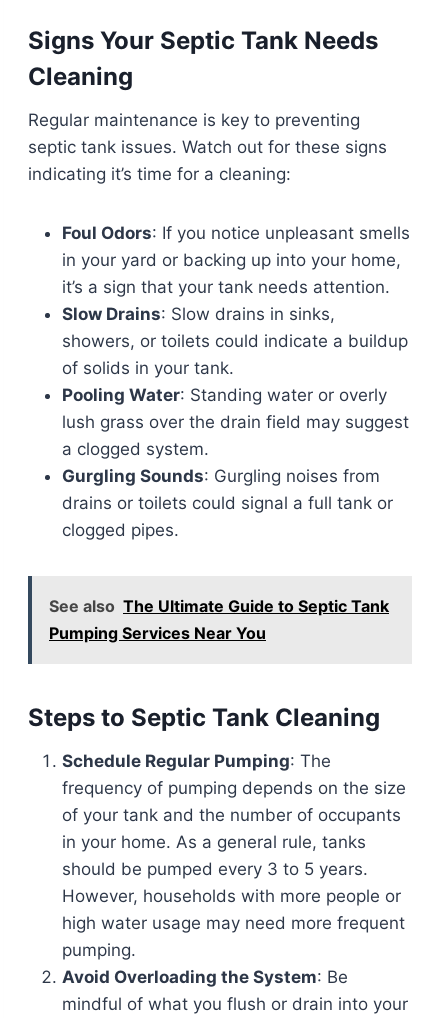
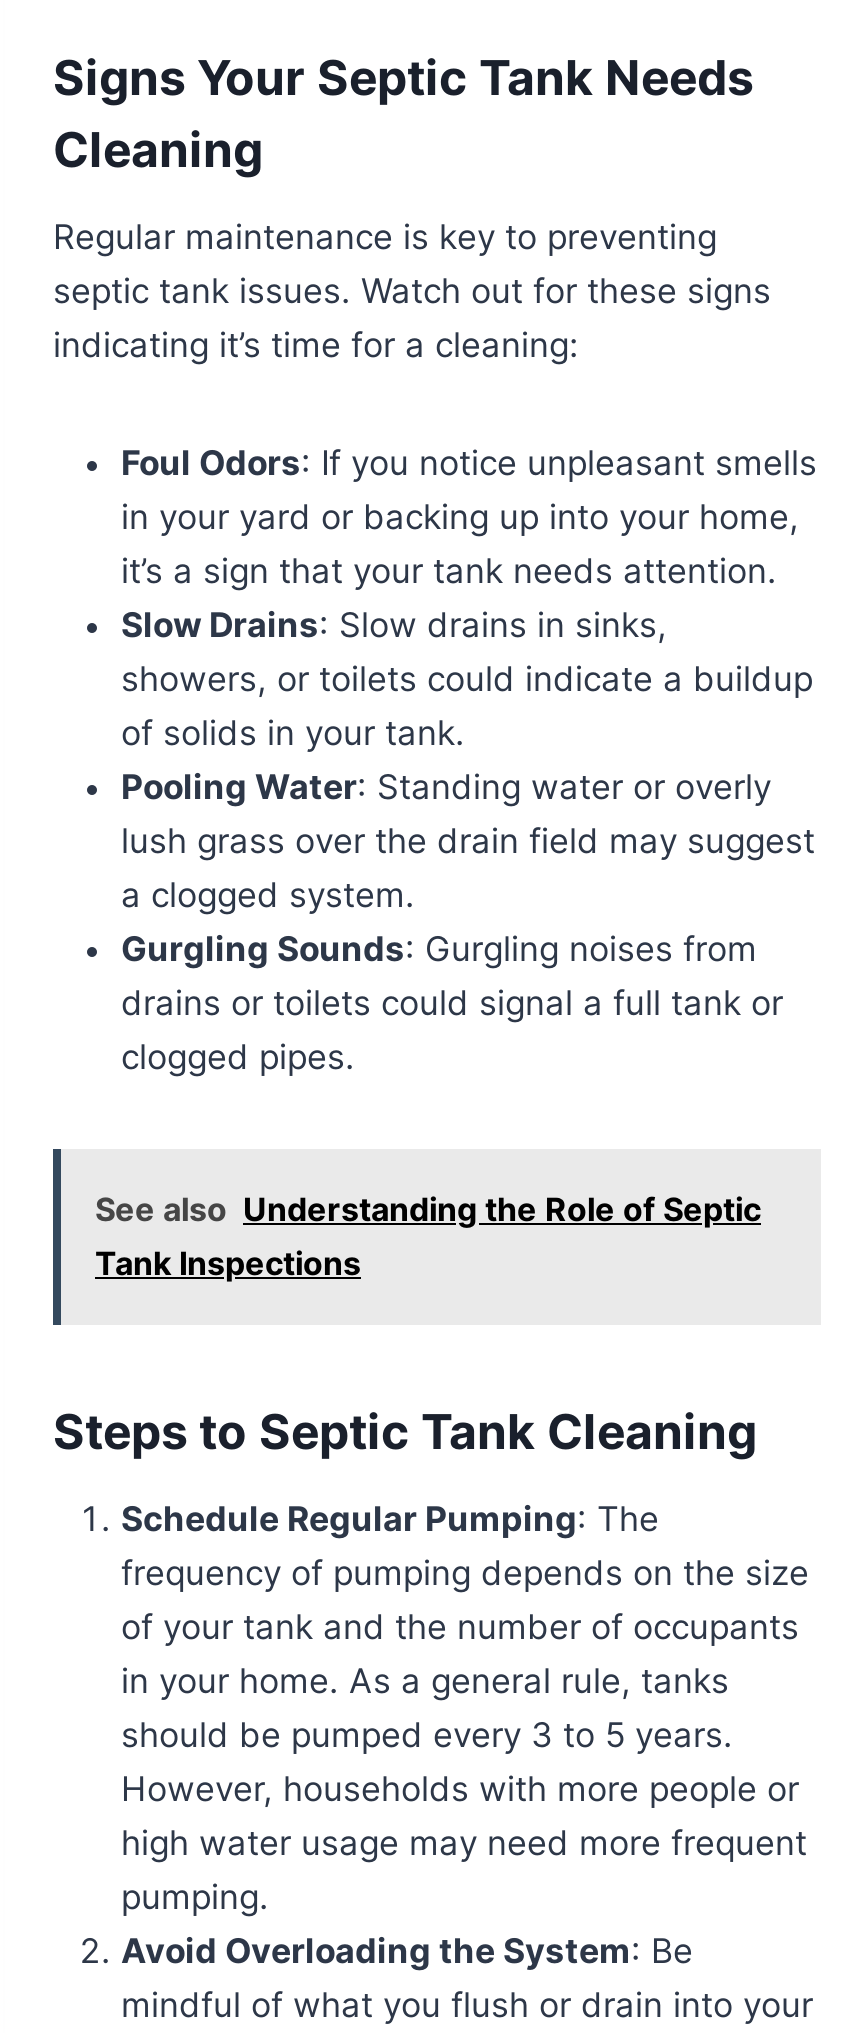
- See also The Ultimate Guide to Septic Tank
- Pumping Services Near You
+ See also Understanding the Role of Septic
+ Tank Inspections
